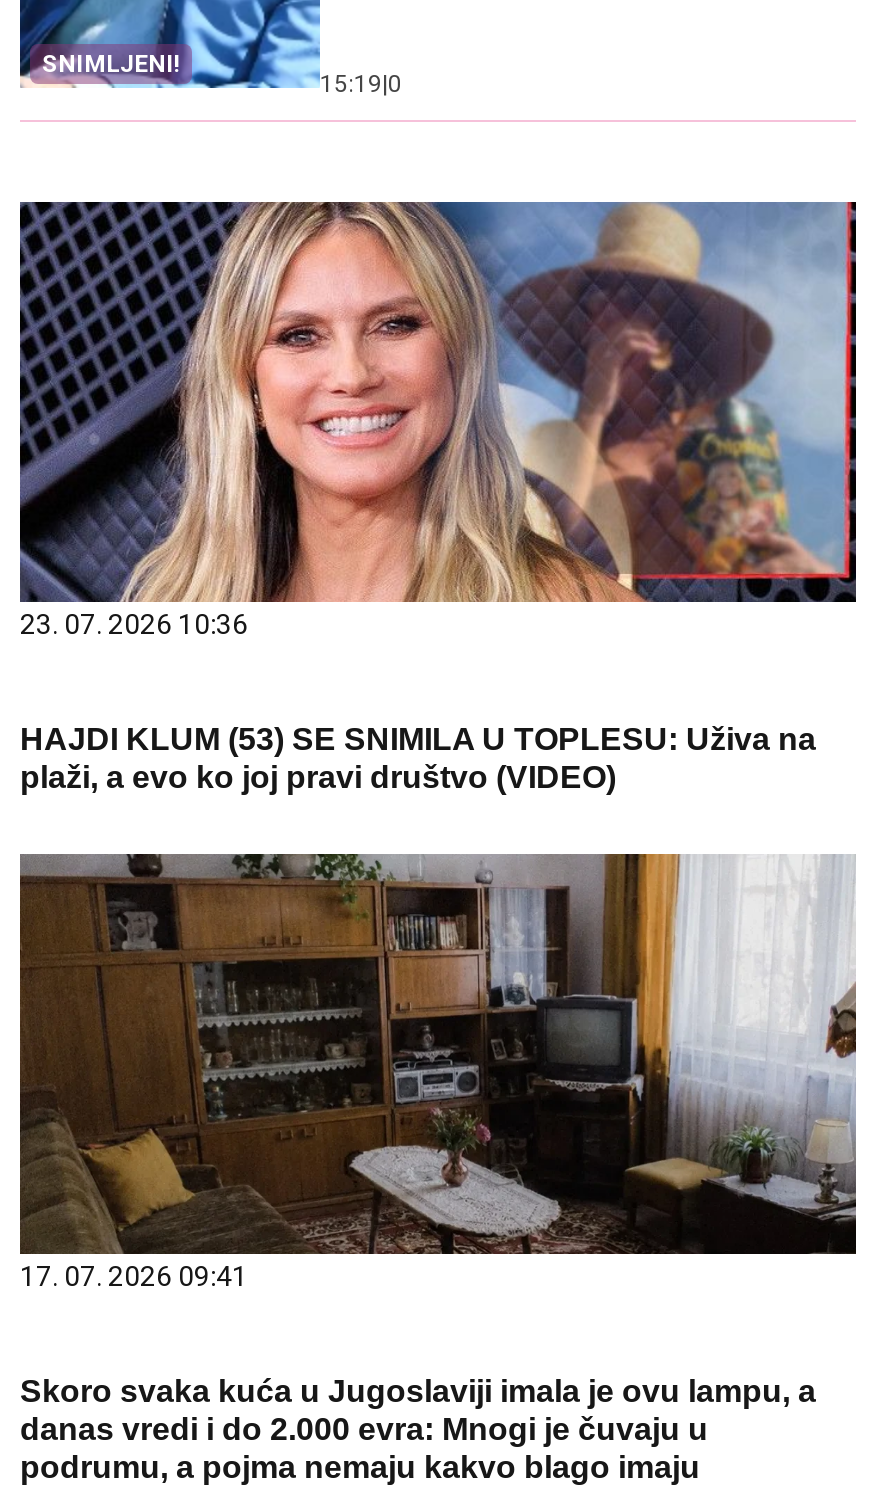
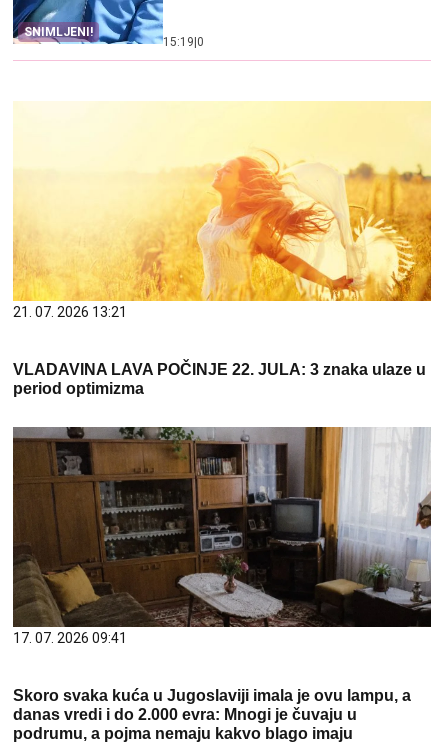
- [image]
- 23. 07. 2026 10:36
+ [image]
+ 21. 07. 2026 13:21

- HAJDI KLUM (53) SE SNIMILA U TOPLESU: Uživa na
- plaži, a evo ko joj pravi društvo (VIDEO)
+ VLADAVINA LAVA POČINJE 22. JULA: 3 znaka ulaze u
+ period optimizma
